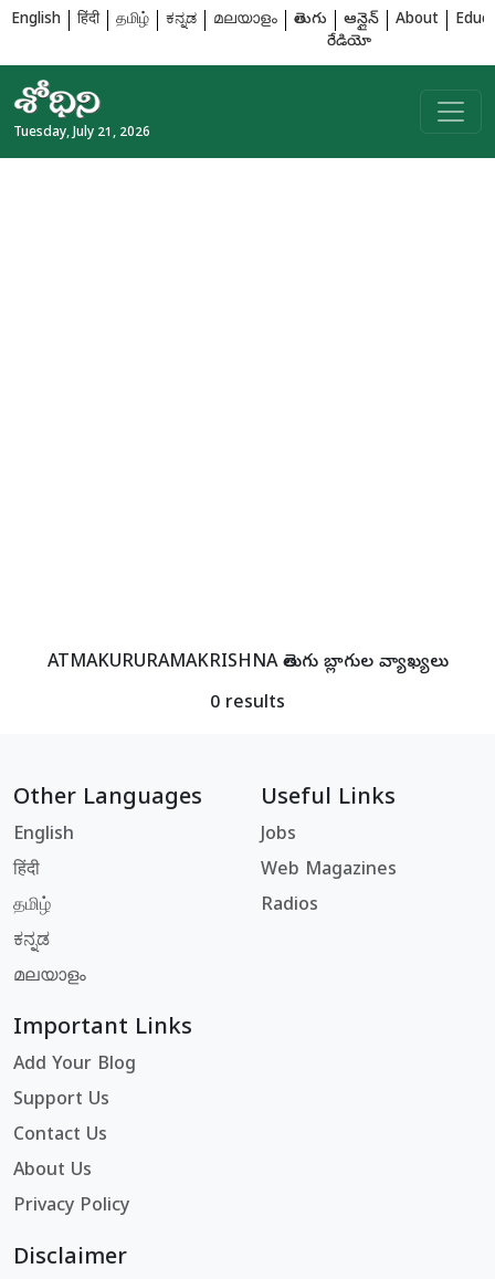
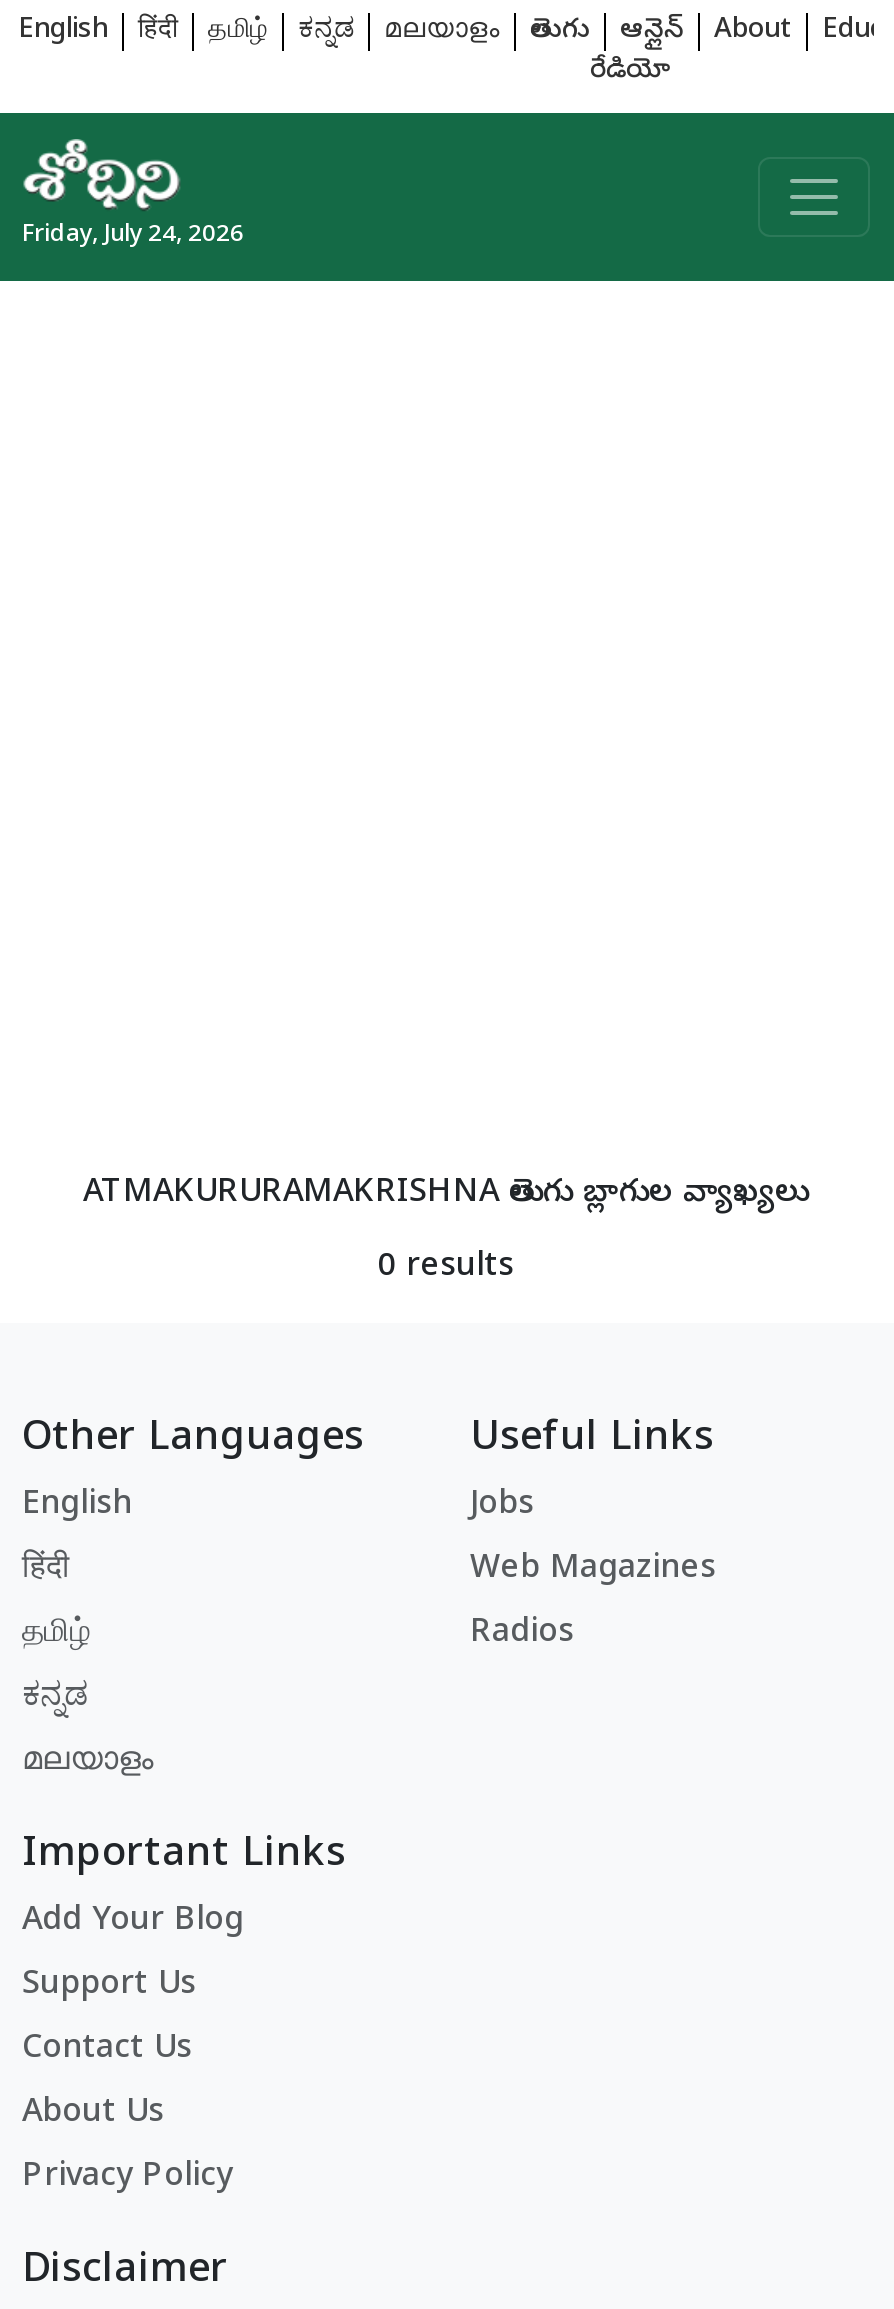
- Tuesday, July 21, 2026
+ Friday, July 24, 2026
